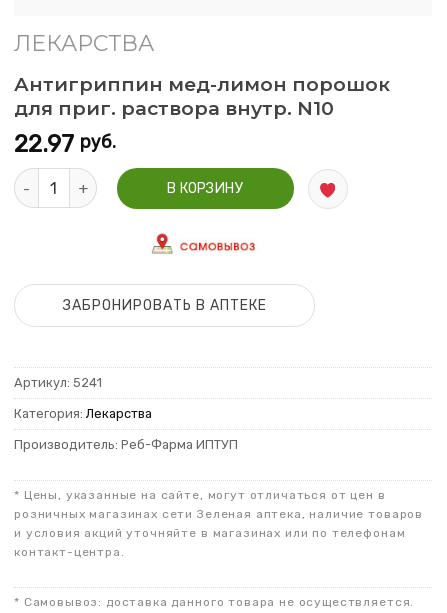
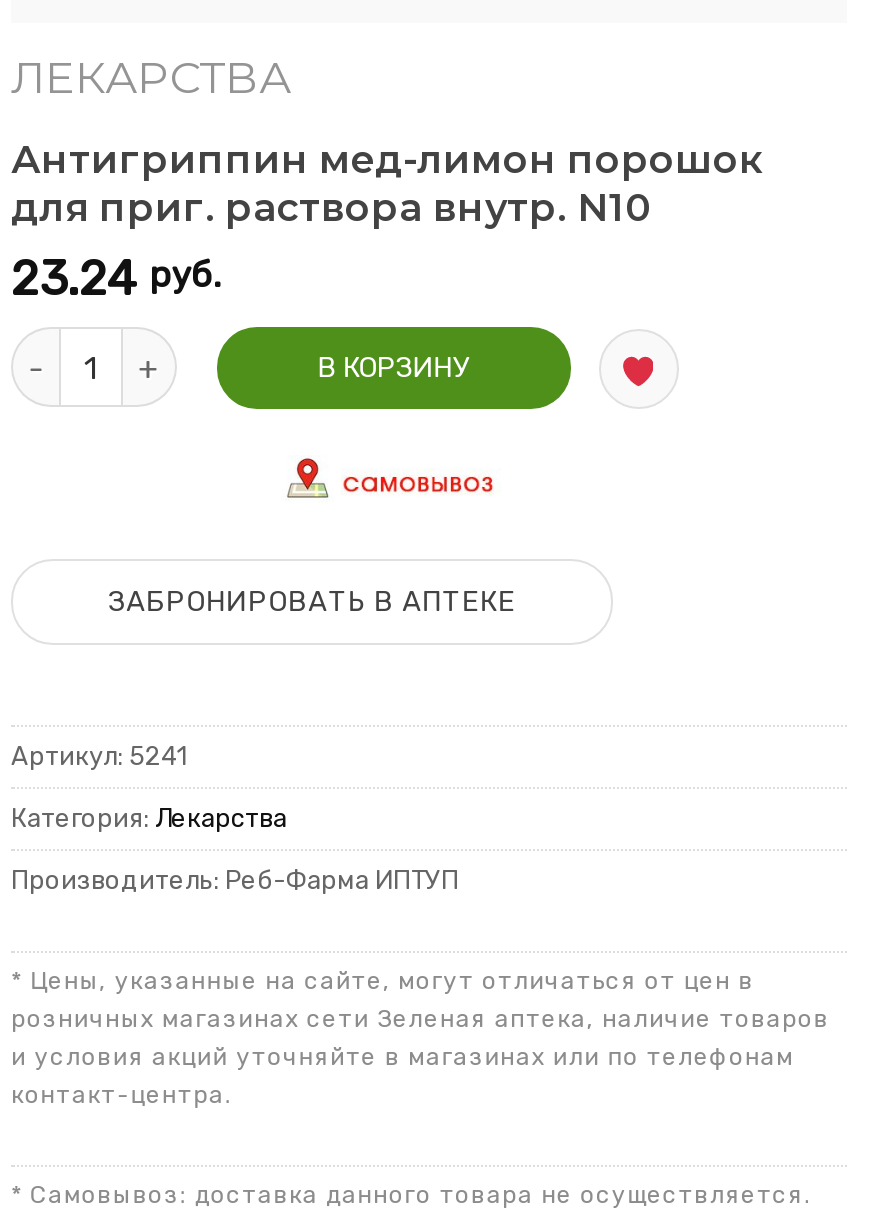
- 22.97 руб.
+ 23.24 руб.
